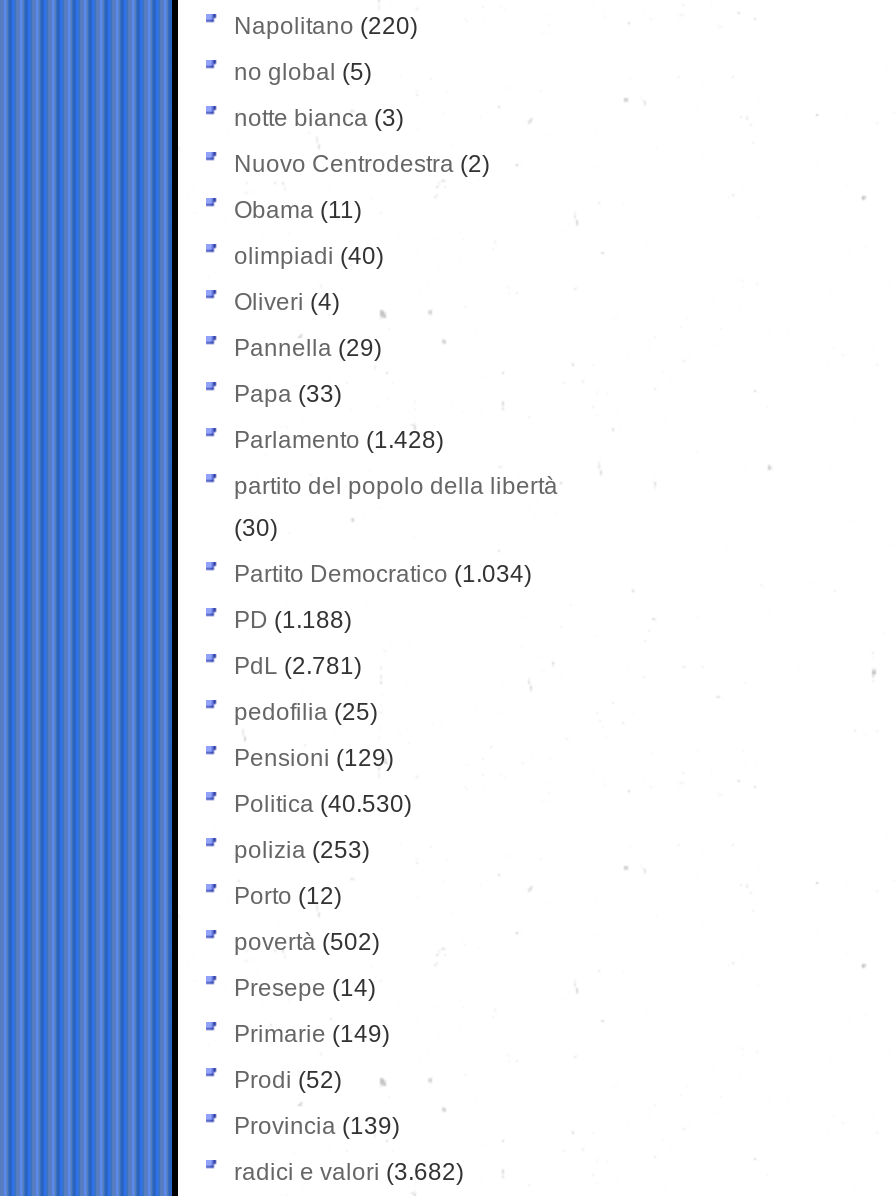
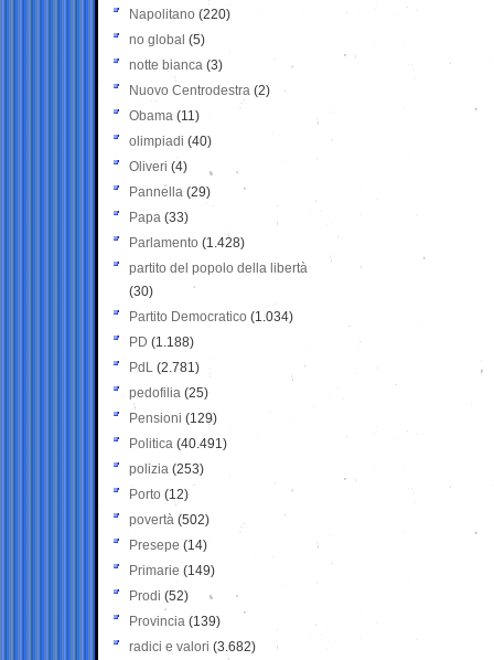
- Politica (40.530)
+ Politica (40.491)
